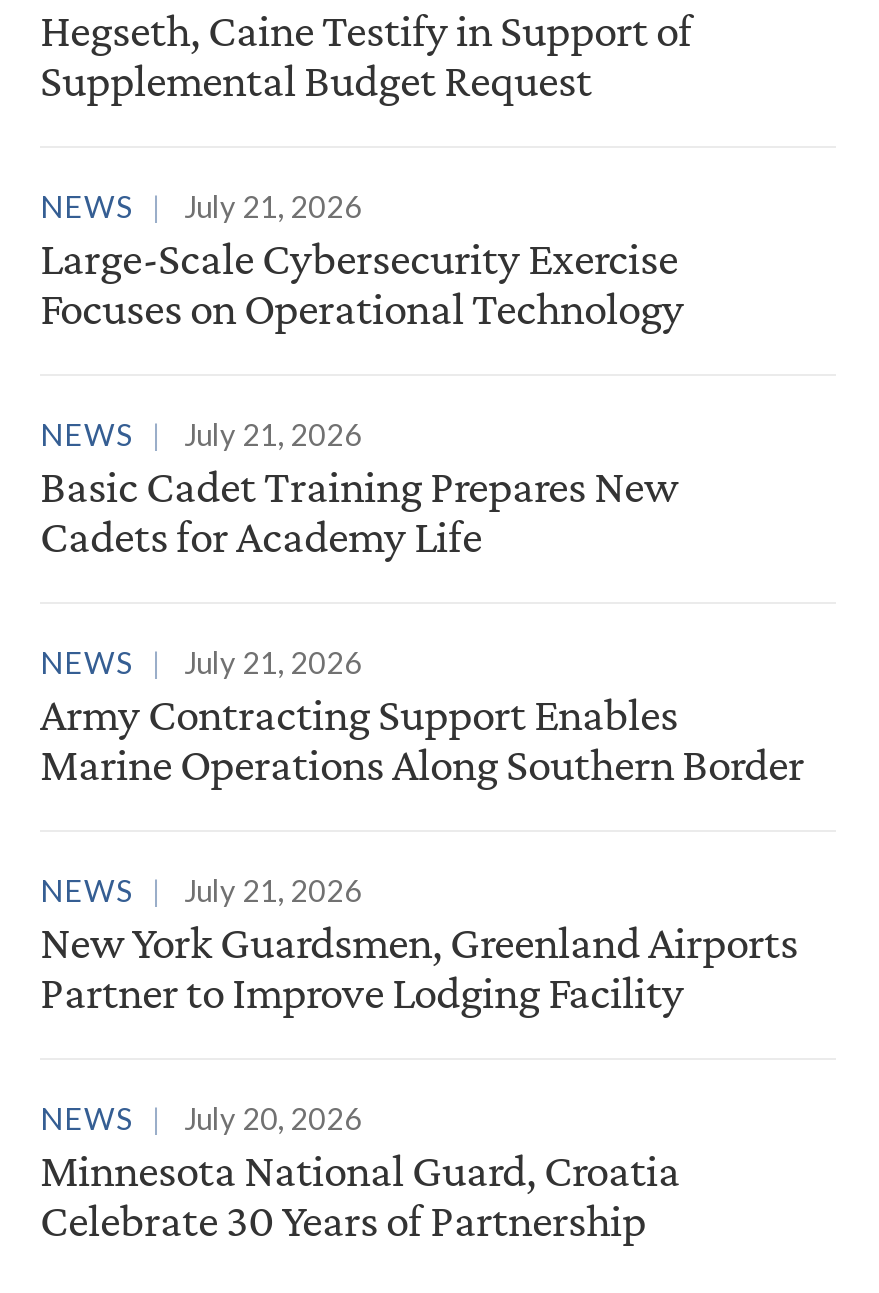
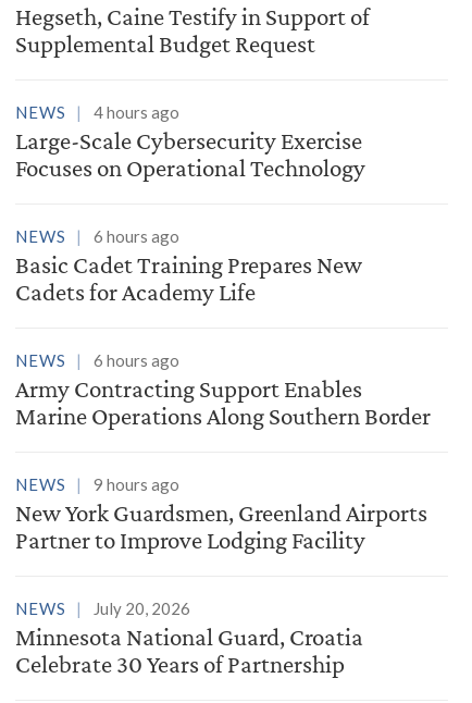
- NEWS July 21, 2026
+ NEWS 4 hours ago

- NEWS July 21, 2026
+ NEWS 6 hours ago

- NEWS July 21, 2026
+ NEWS 6 hours ago

- NEWS July 21, 2026
+ NEWS 9 hours ago
